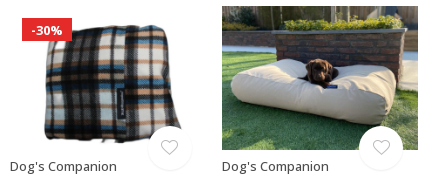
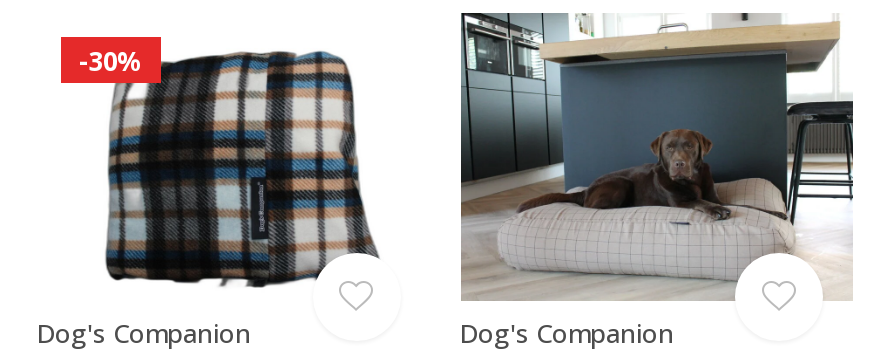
- [image]
+ [image]
